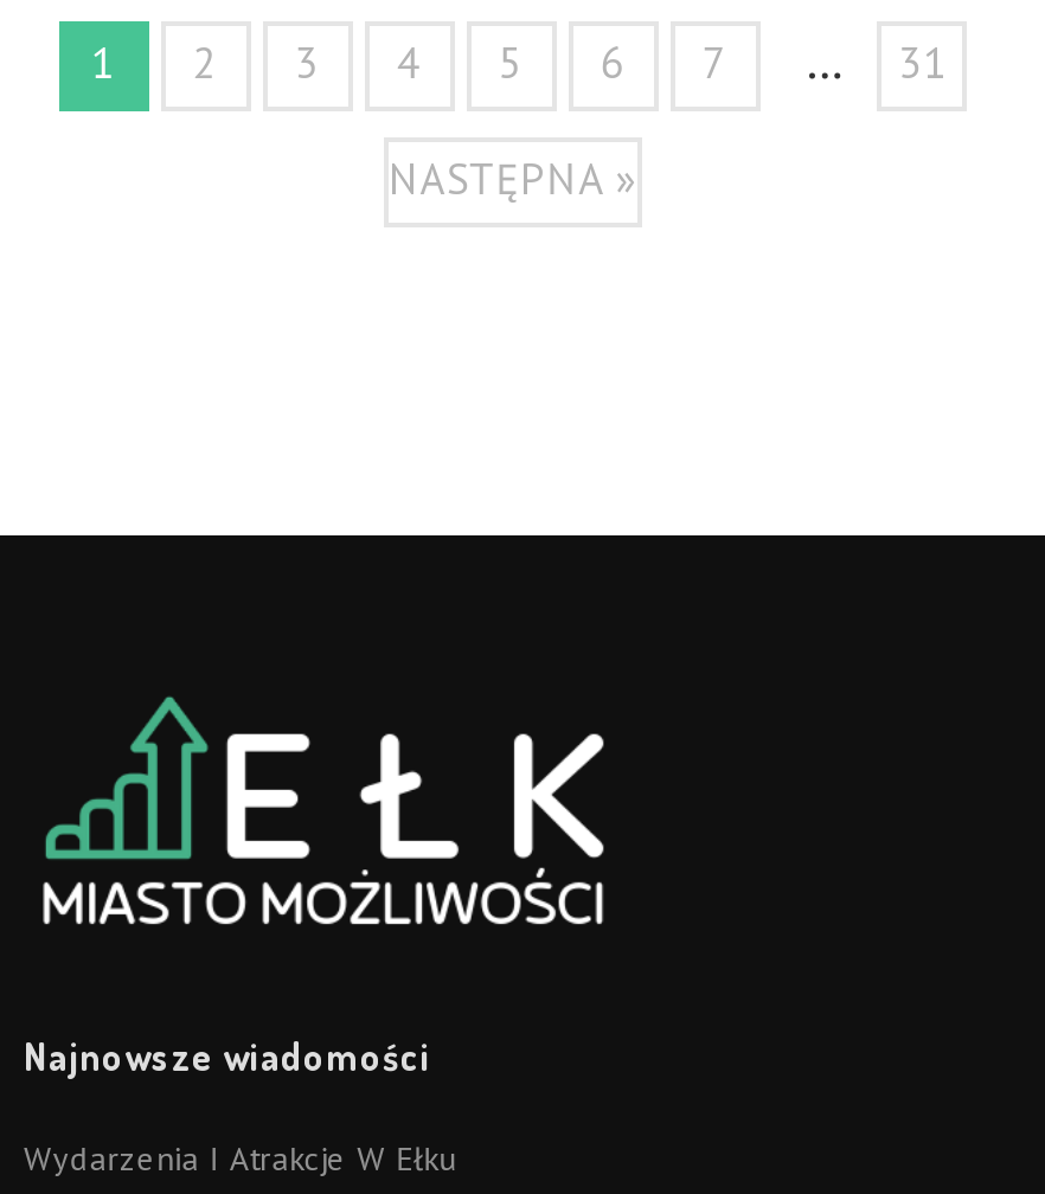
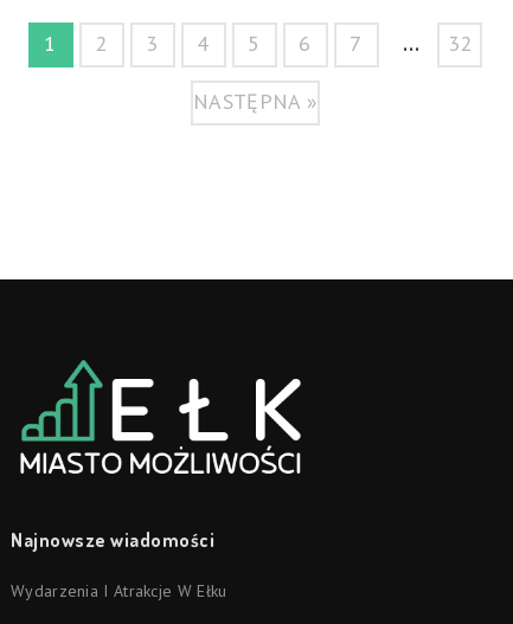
- 31
+ 32
